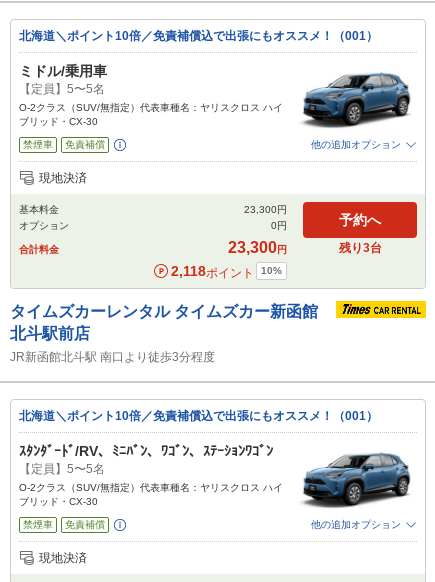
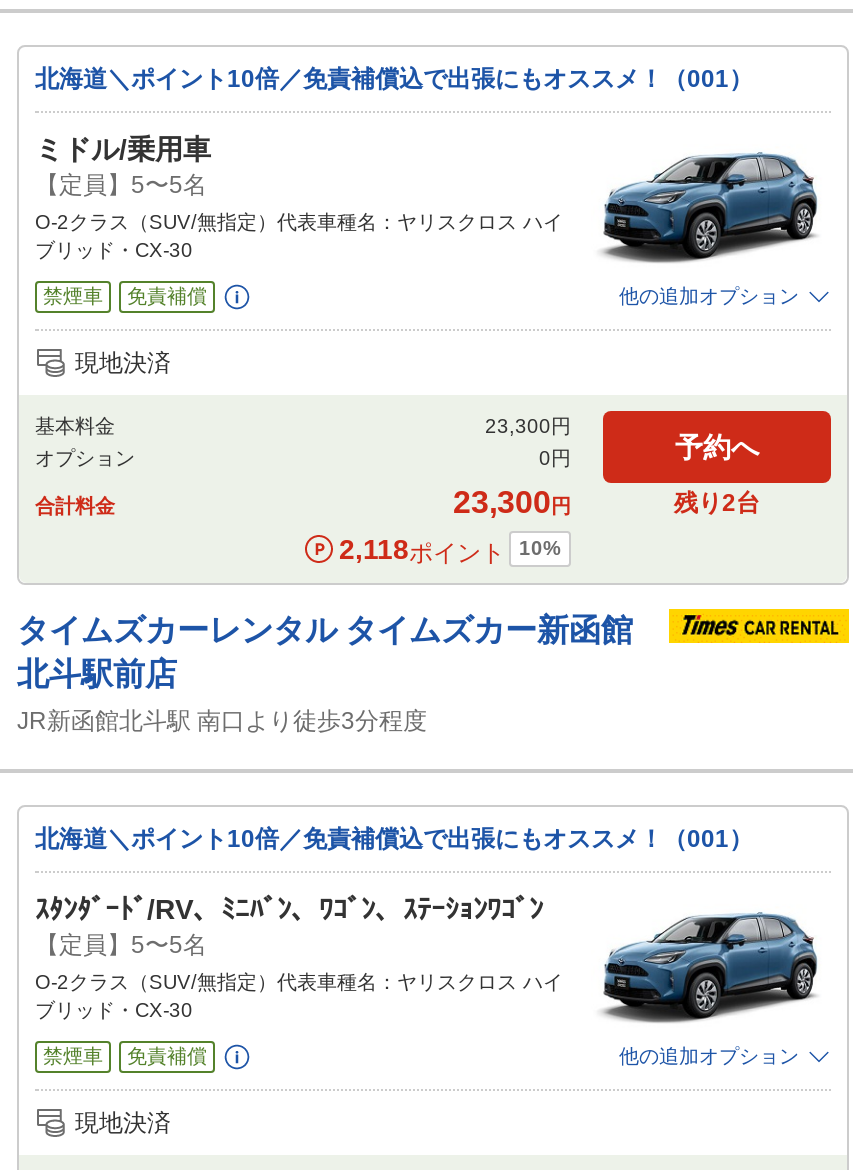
- 残り3台
+ 残り2台
